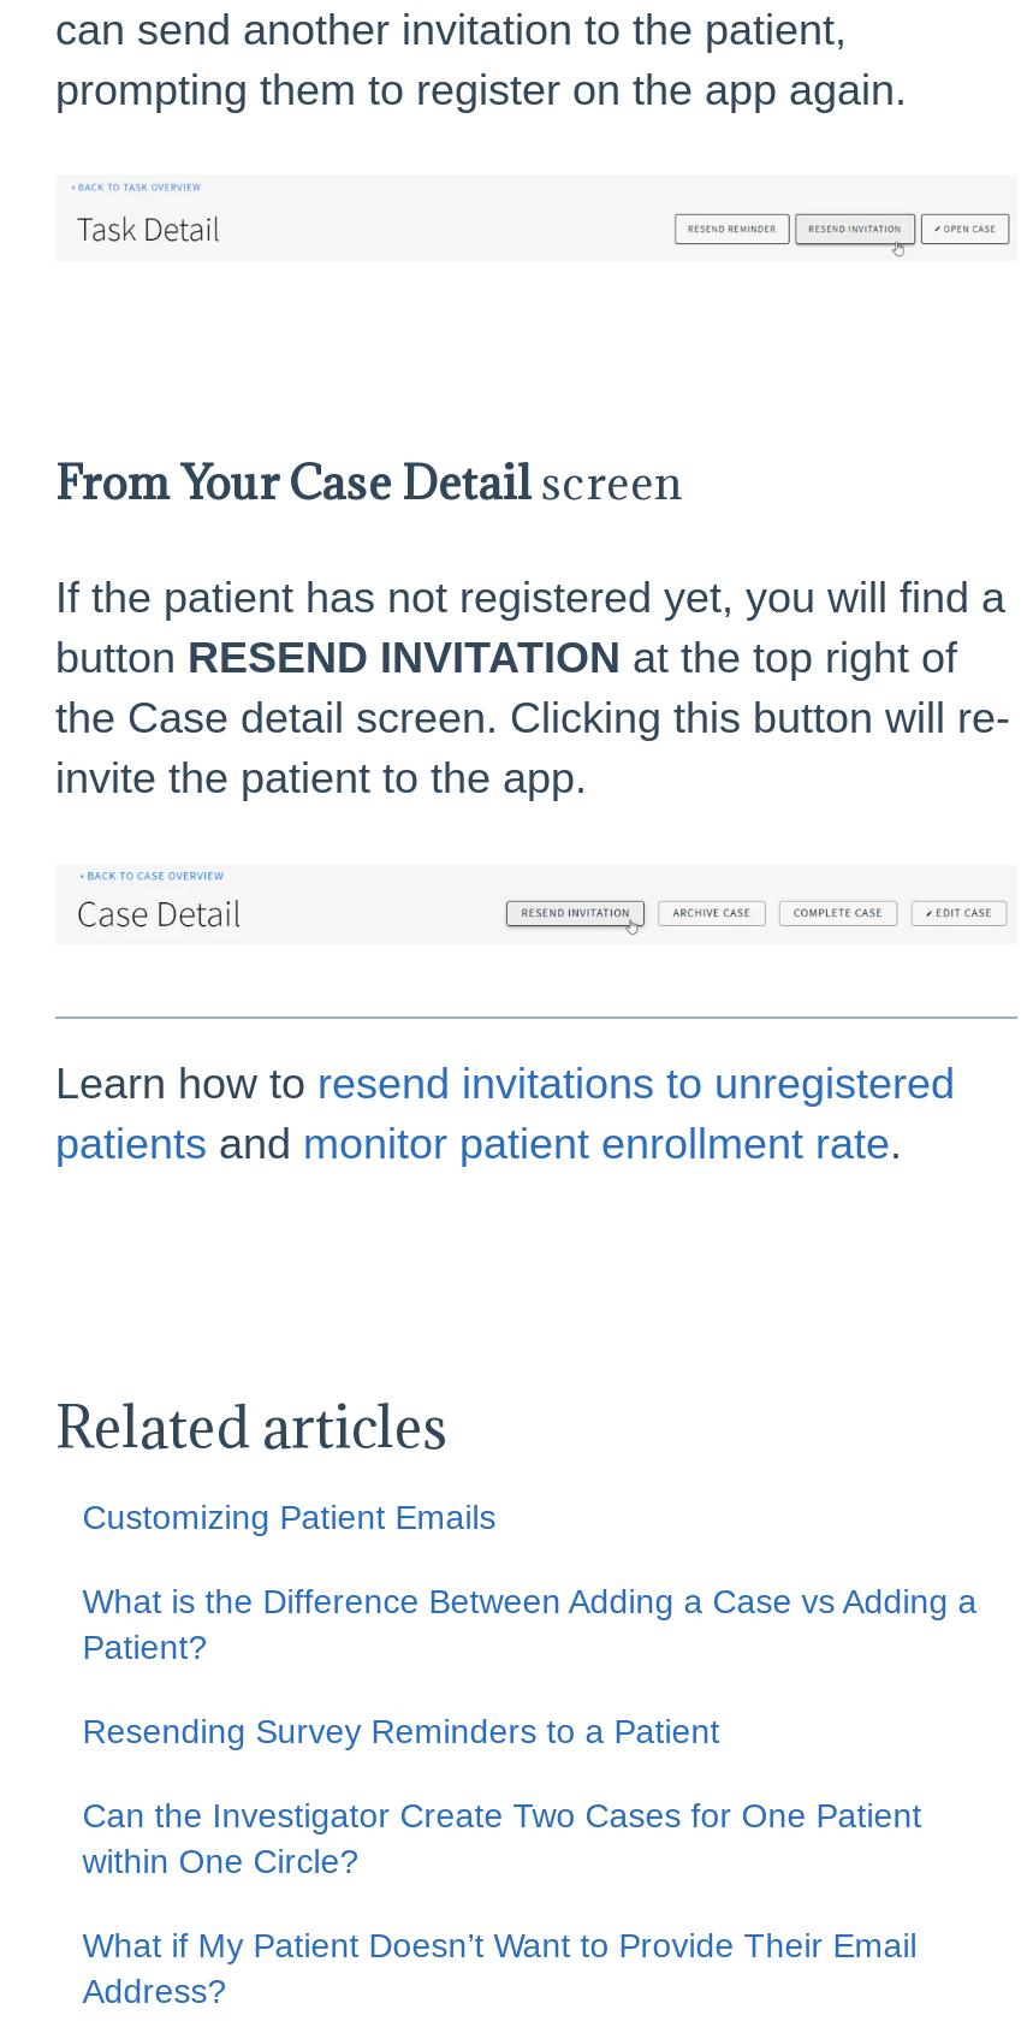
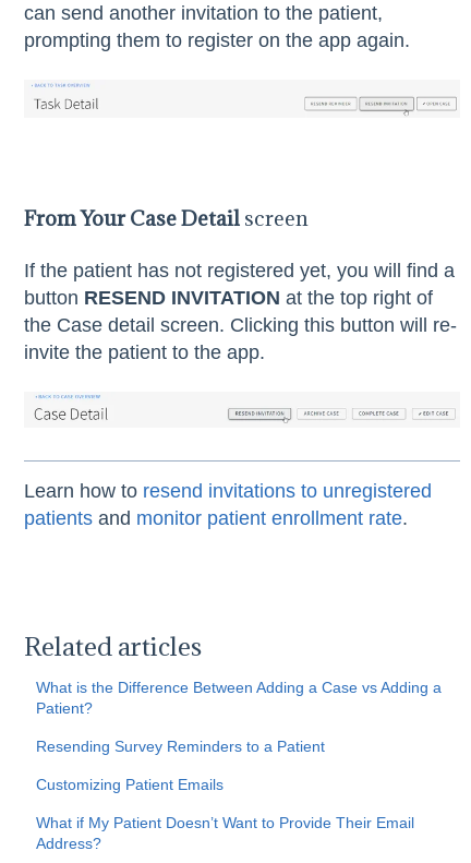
moved down: Customizing Patient Emails

- Can the Investigator Create Two Cases for One Patient
- within One Circle?
